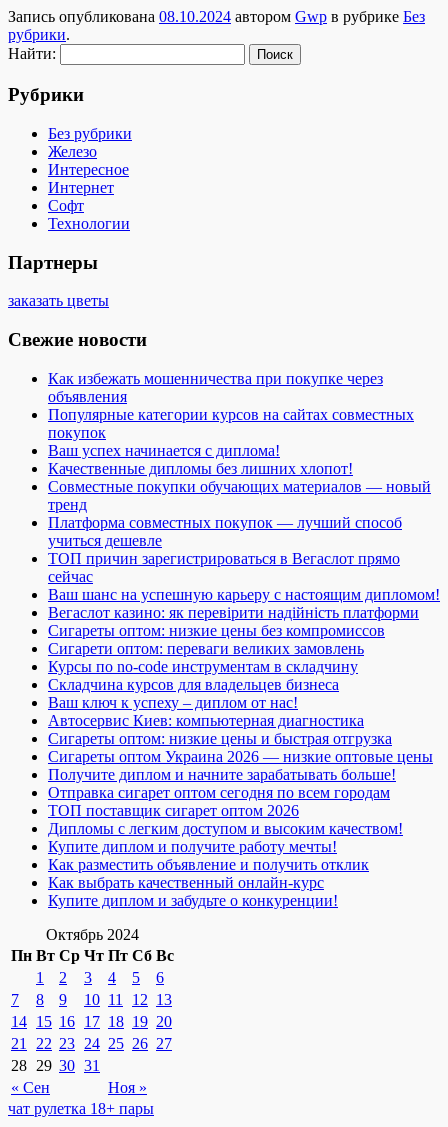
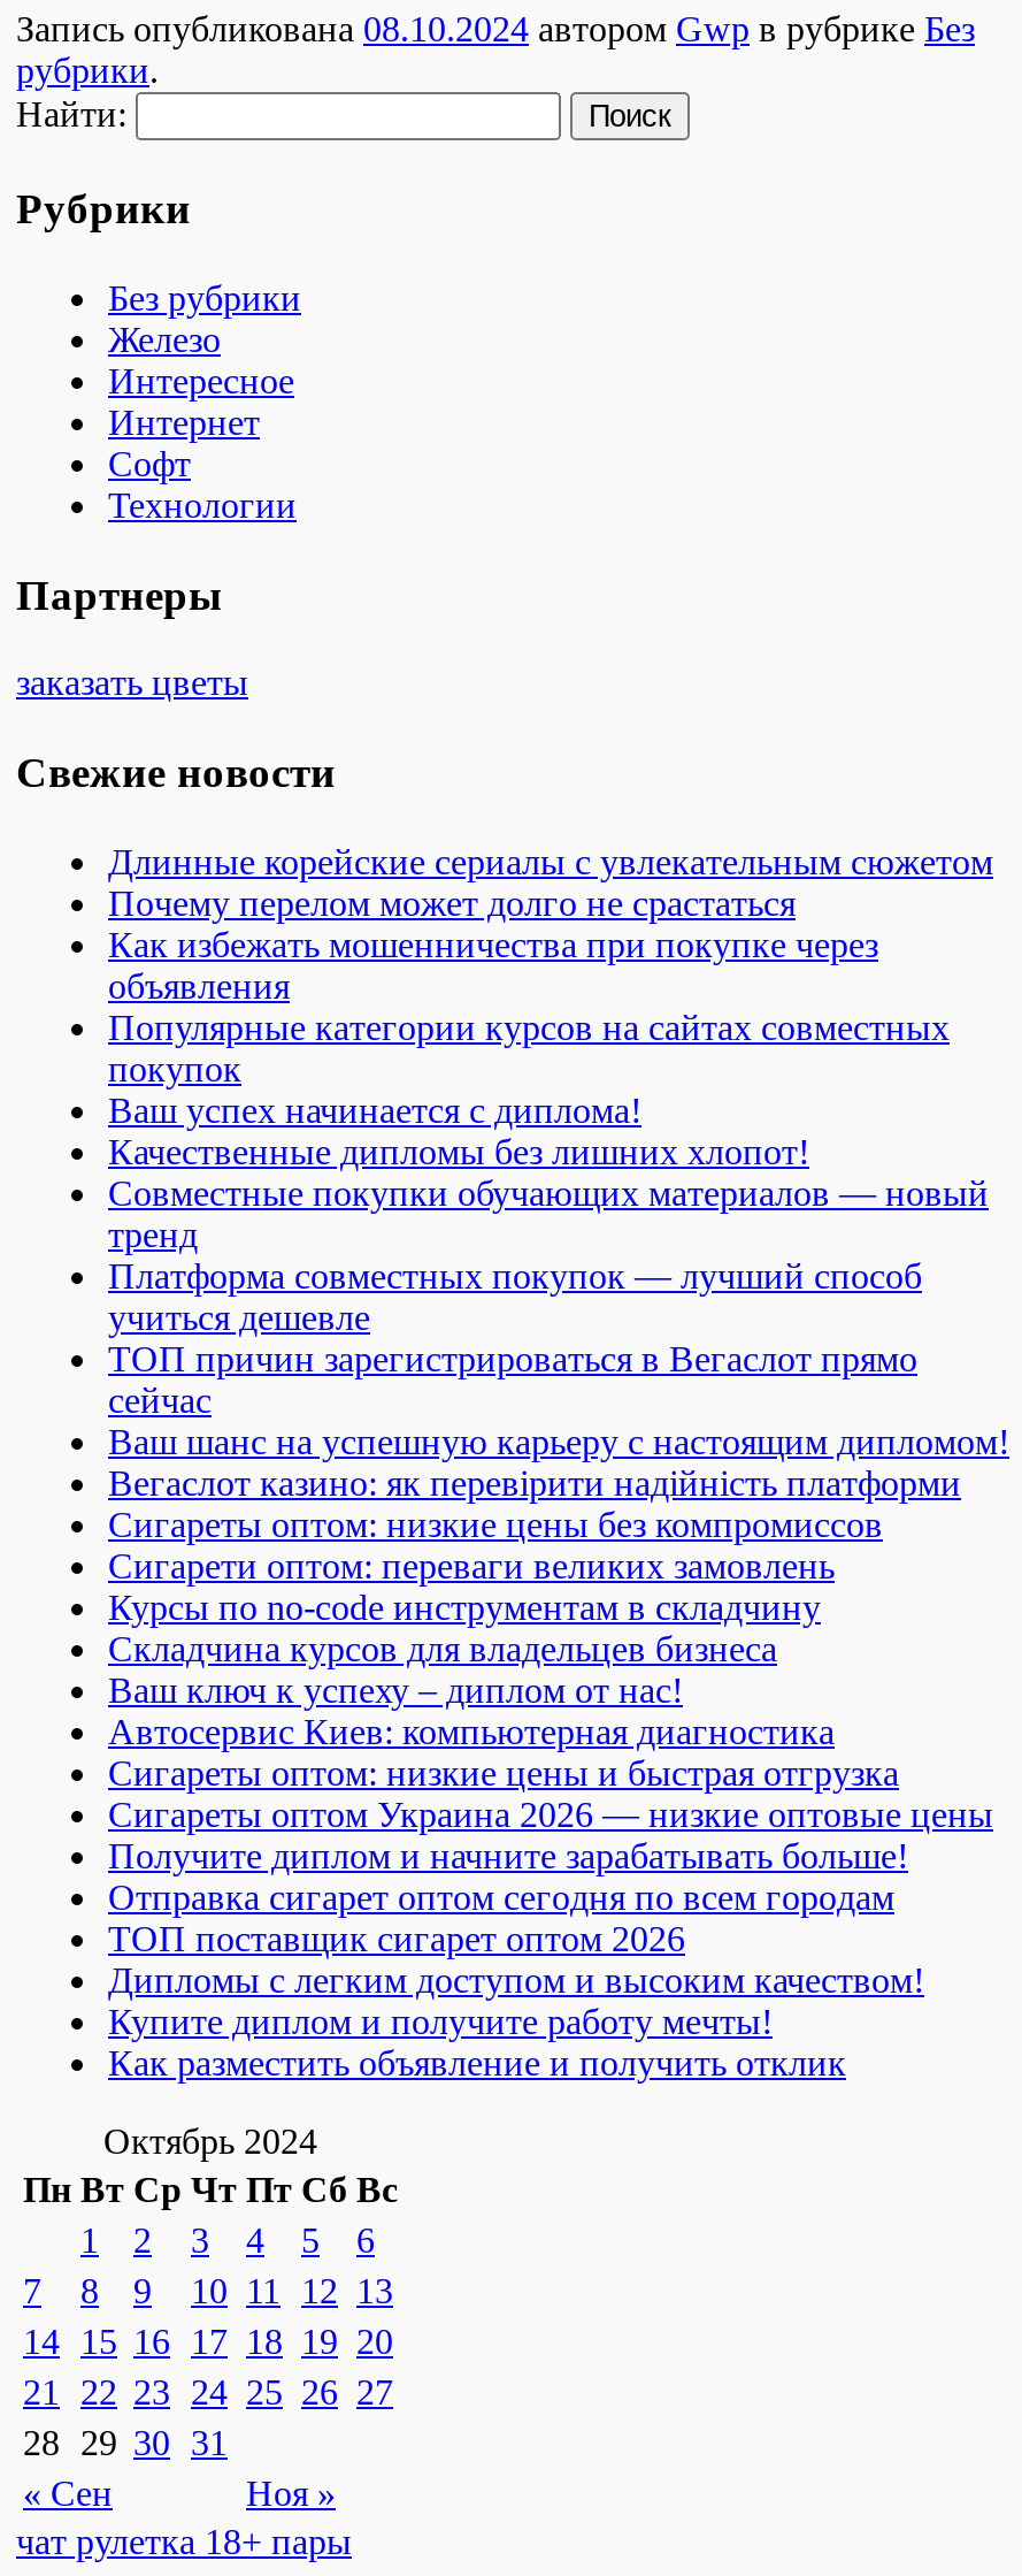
+ Длинные корейские сериалы с увлекательным сюжетом
+ Почему перелом может долго не срастаться

moved down: Как избежать мошенничества при покупке через | объявления | Популярные категории курсов на сайтах совместных | ... | Купите диплом и получите работу мечты! | Как разместить объявление и получить отклик

- Как выбрать качественный онлайн-курс
- Купите диплом и забудьте о конкуренции!
